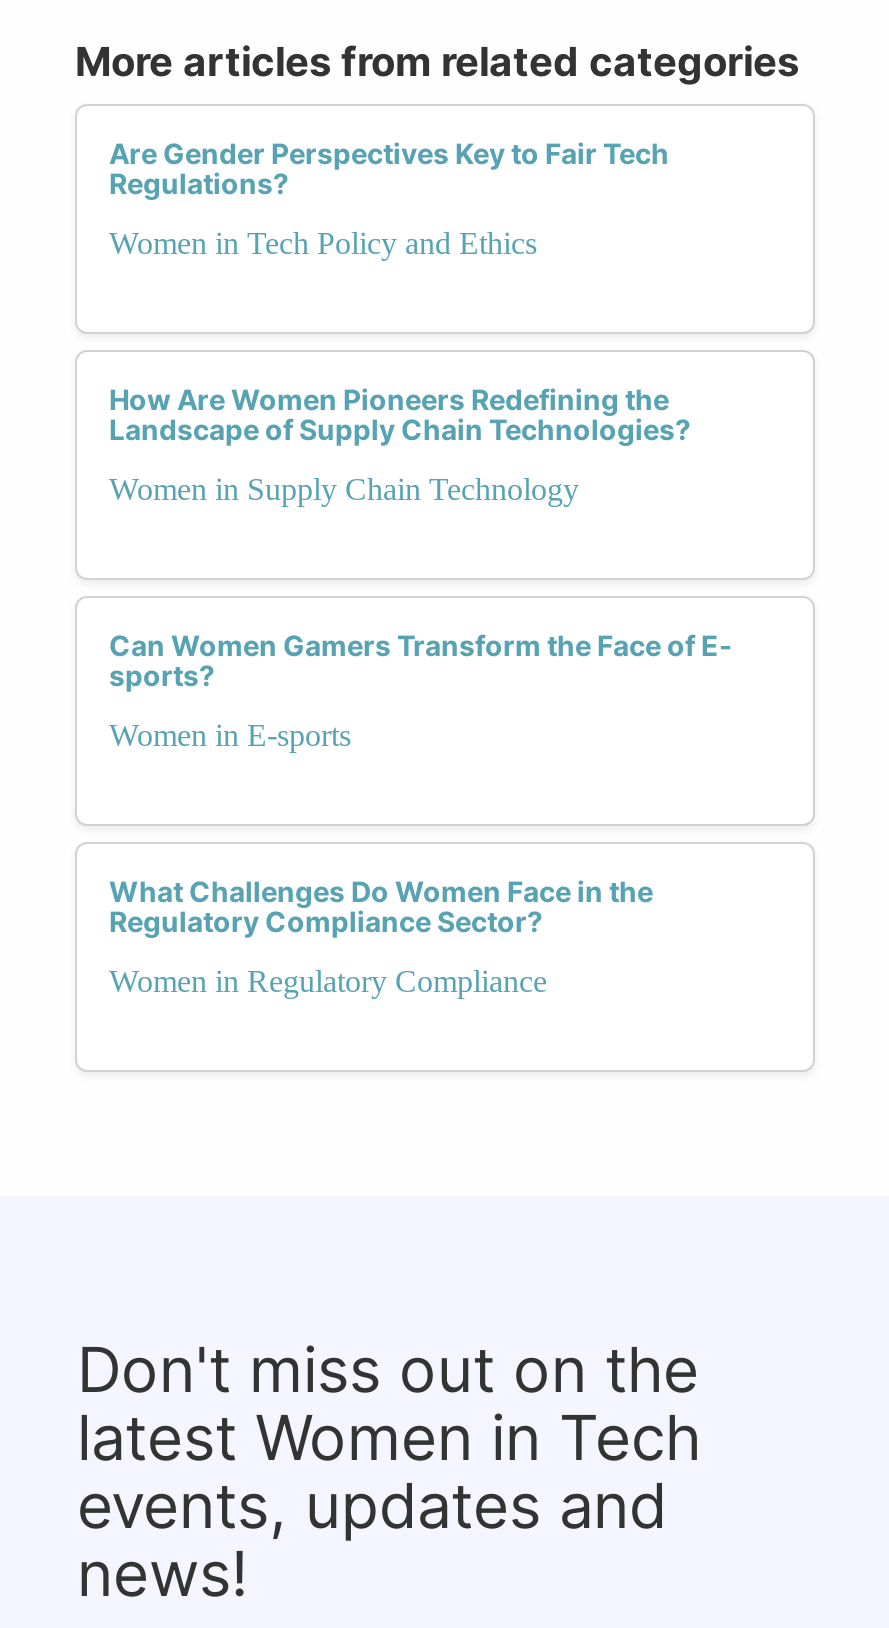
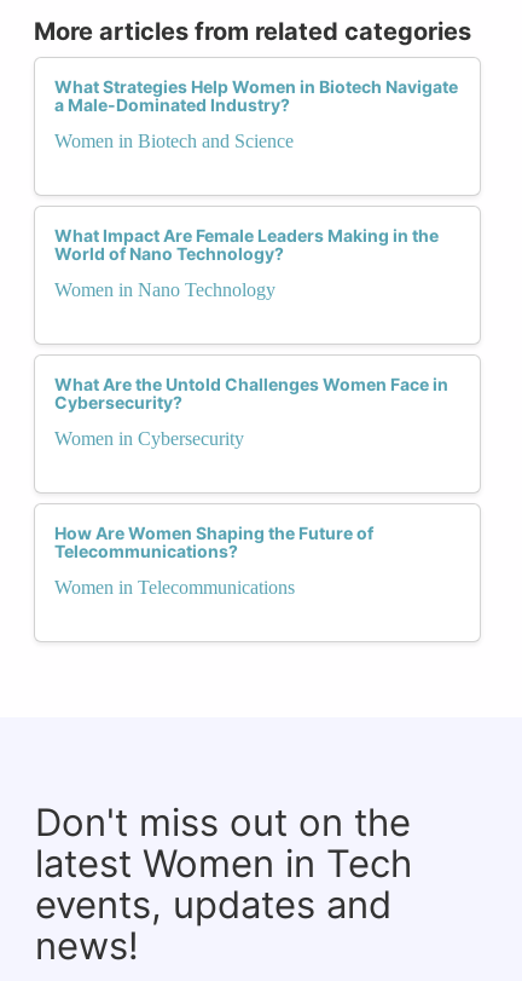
- Are Gender Perspectives Key to Fair Tech
- Regulations?
+ What Strategies Help Women in Biotech Navigate
+ a Male-Dominated Industry?

- Women in Tech Policy and Ethics
+ Women in Biotech and Science

- How Are Women Pioneers Redefining the
- Landscape of Supply Chain Technologies?
+ What Impact Are Female Leaders Making in the
+ World of Nano Technology?

- Women in Supply Chain Technology
+ Women in Nano Technology

- Can Women Gamers Transform the Face of E-
- sports?
+ What Are the Untold Challenges Women Face in
+ Cybersecurity?

- Women in E-sports
+ Women in Cybersecurity

- What Challenges Do Women Face in the
- Regulatory Compliance Sector?
+ How Are Women Shaping the Future of
+ Telecommunications?

- Women in Regulatory Compliance
+ Women in Telecommunications
